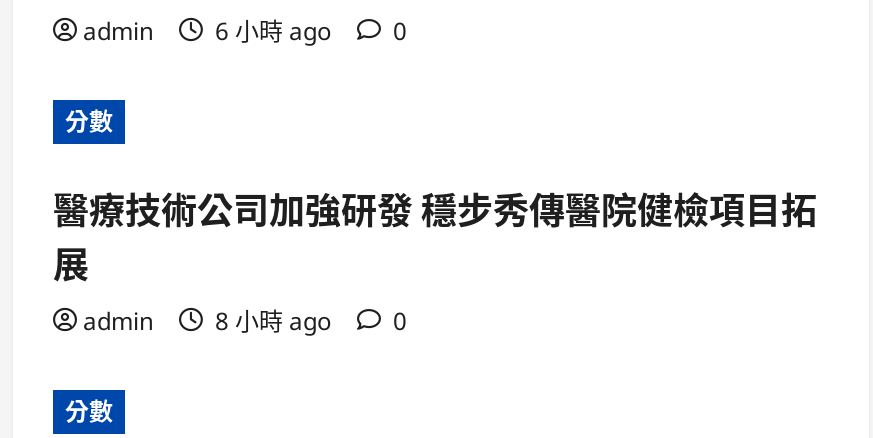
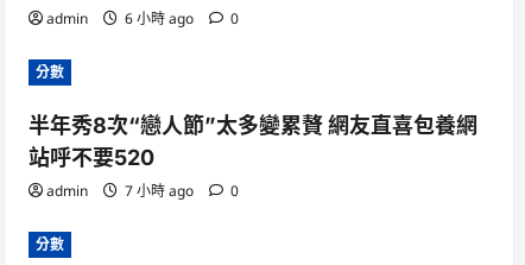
- 醫療技術公司加強研發 穩步秀傳醫院健檢項目拓
- 展
+ 半年秀8次“戀人節”太多變累贅 網友直喜包養網
+ 站呼不要520

- admin 8 小時 ago 0
+ admin 7 小時 ago 0
